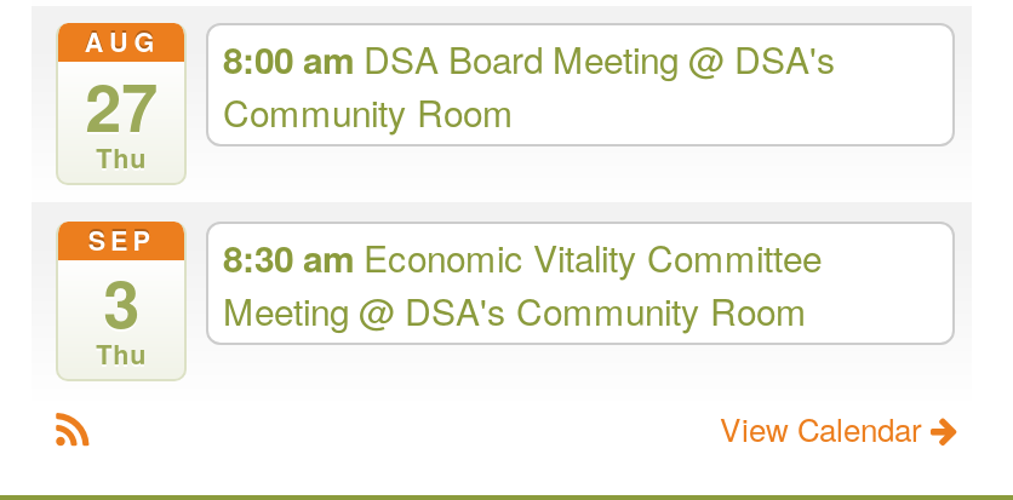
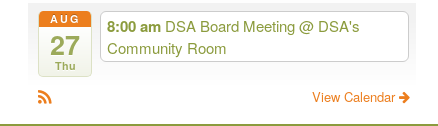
- SEP
- 3
- Thu

- 8:30 am Economic Vitality Committee
- Meeting @ DSA's Community Room
